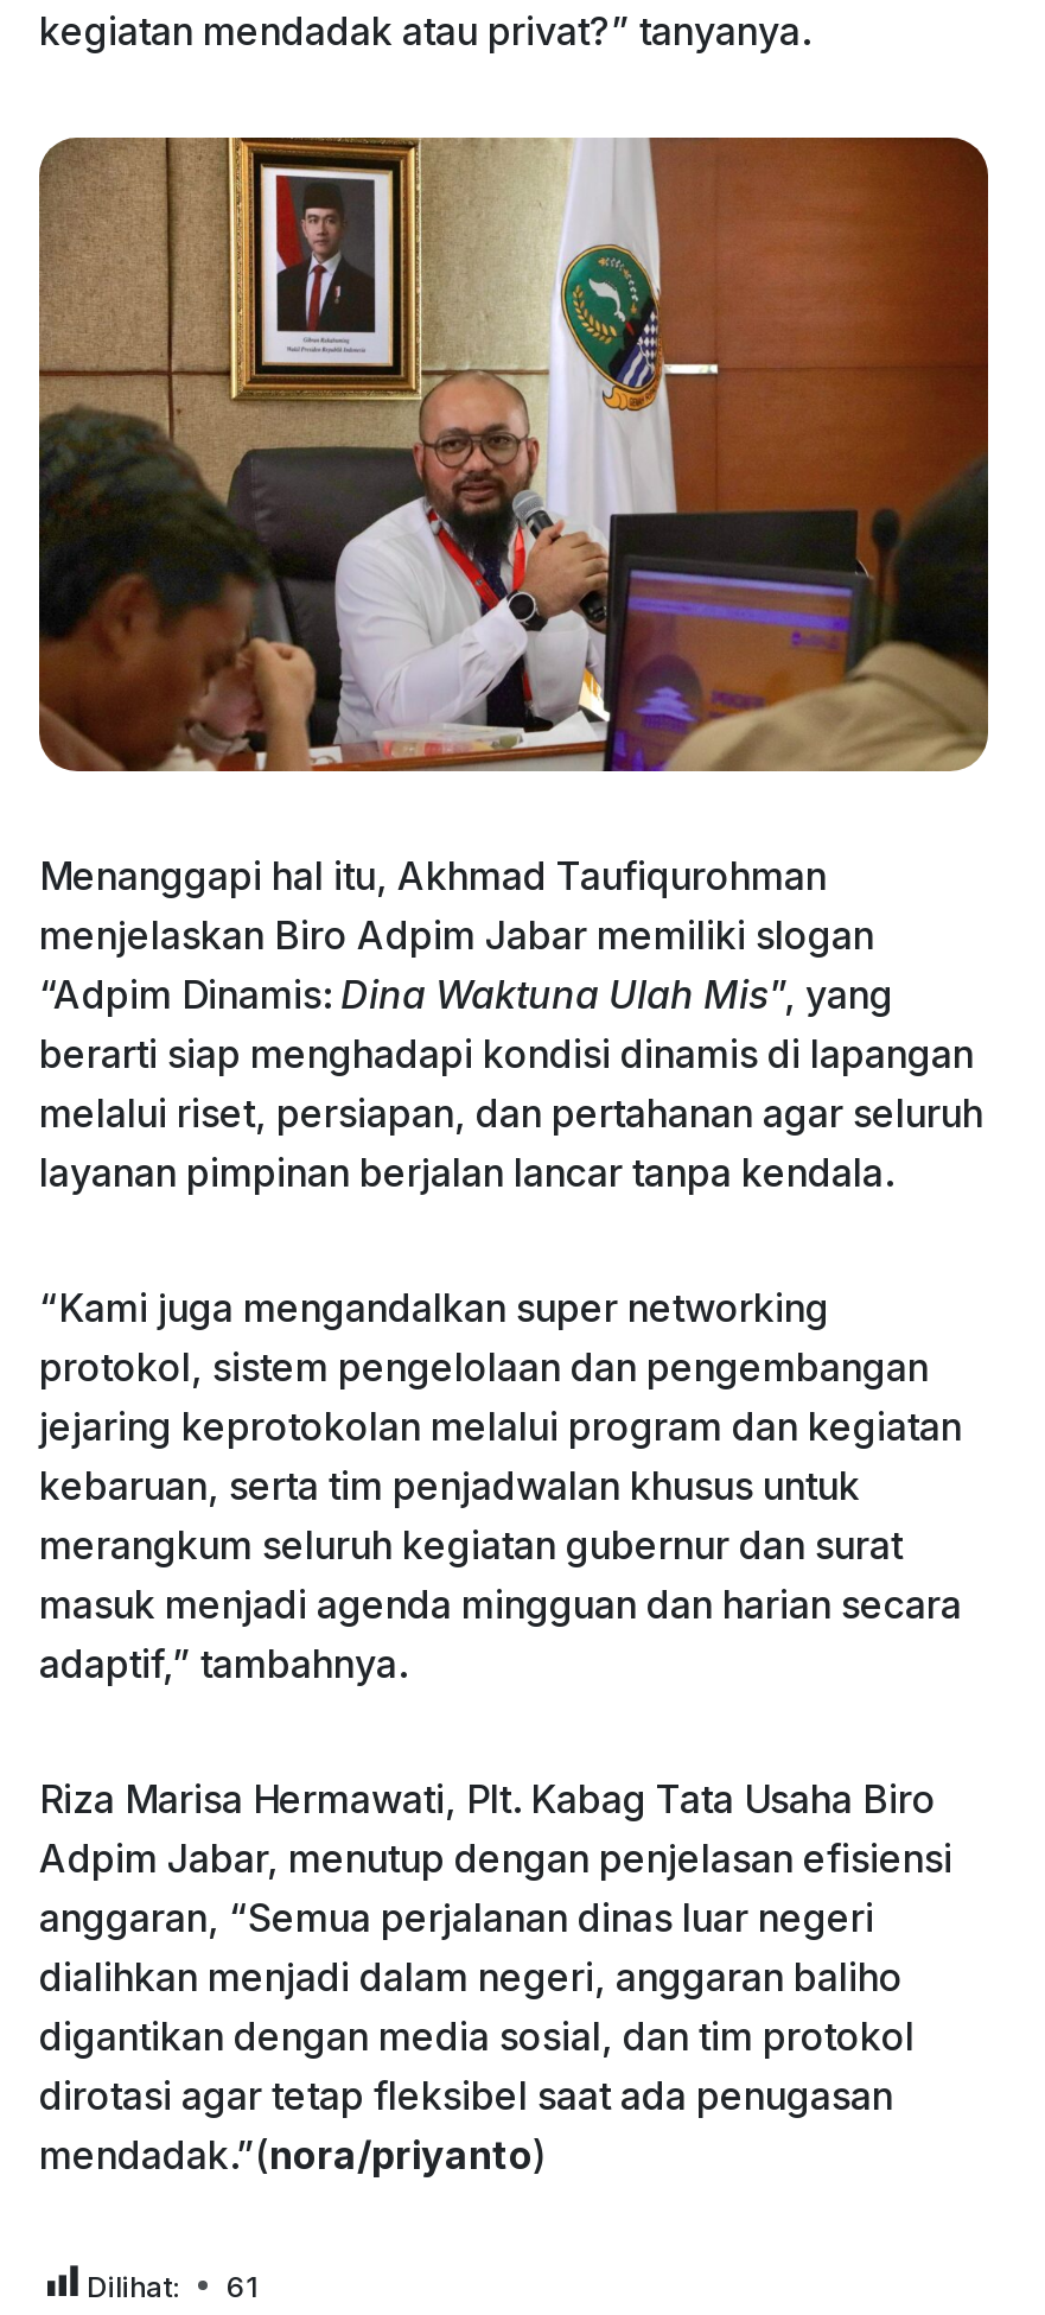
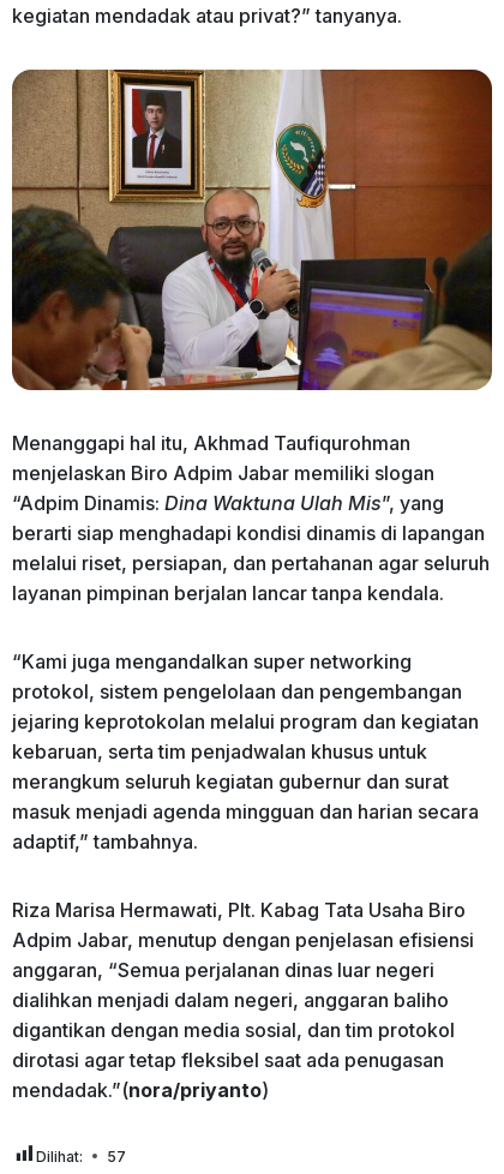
- Dilihat: 61
+ Dilihat: 57
